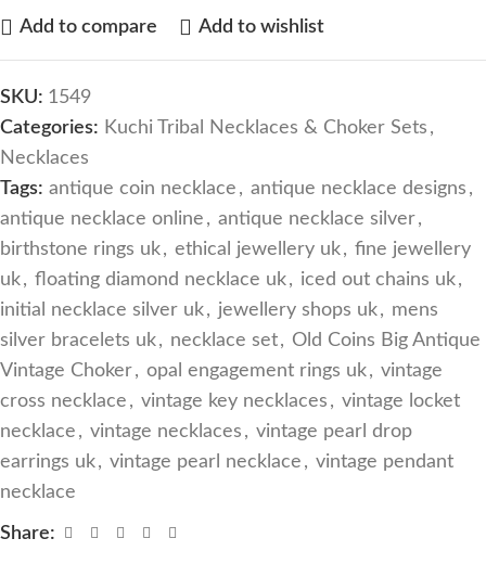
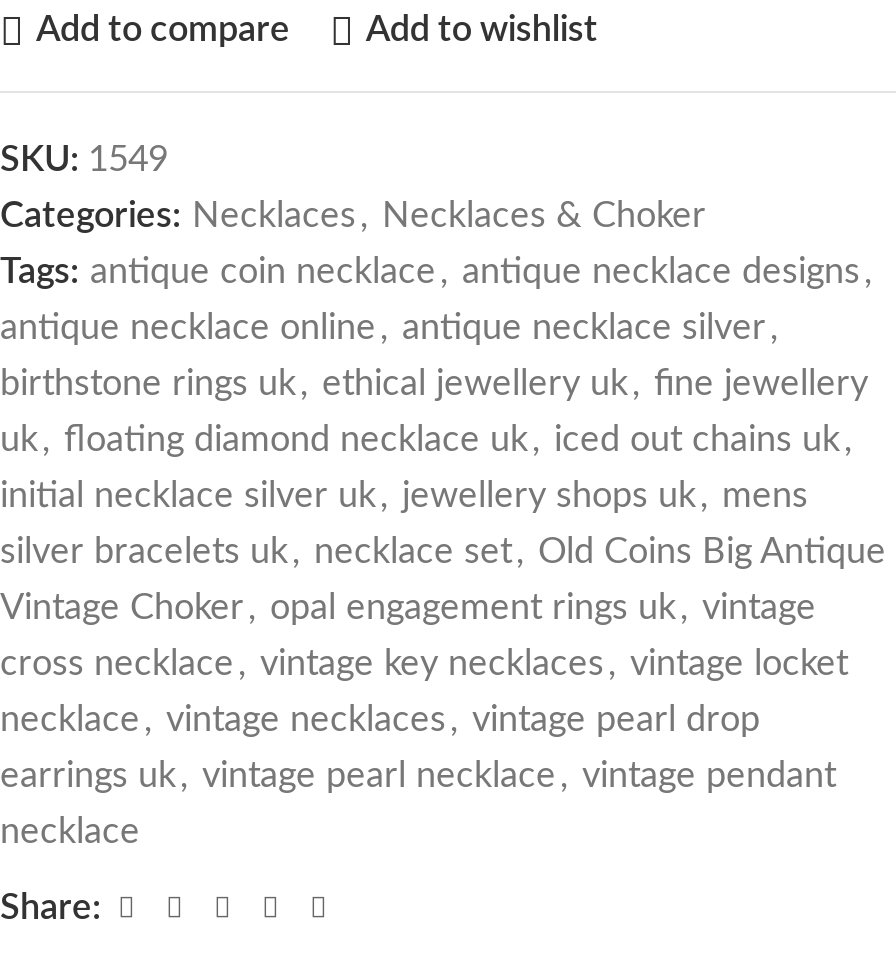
- Categories: Kuchi Tribal Necklaces & Choker Sets ,
- Necklaces
+ Categories: Necklaces , Necklaces & Choker
